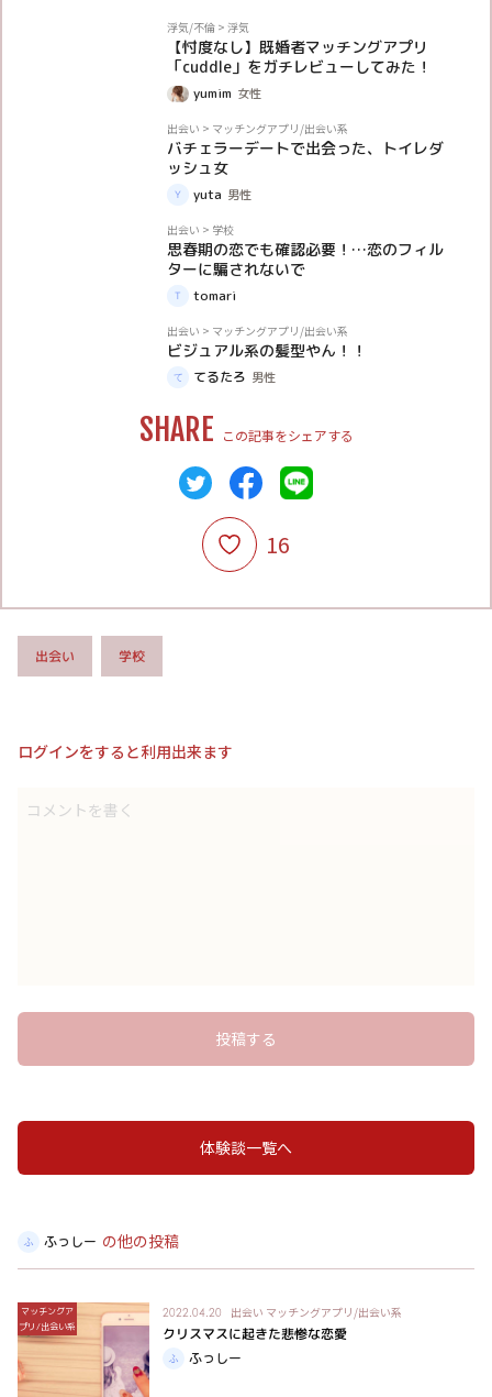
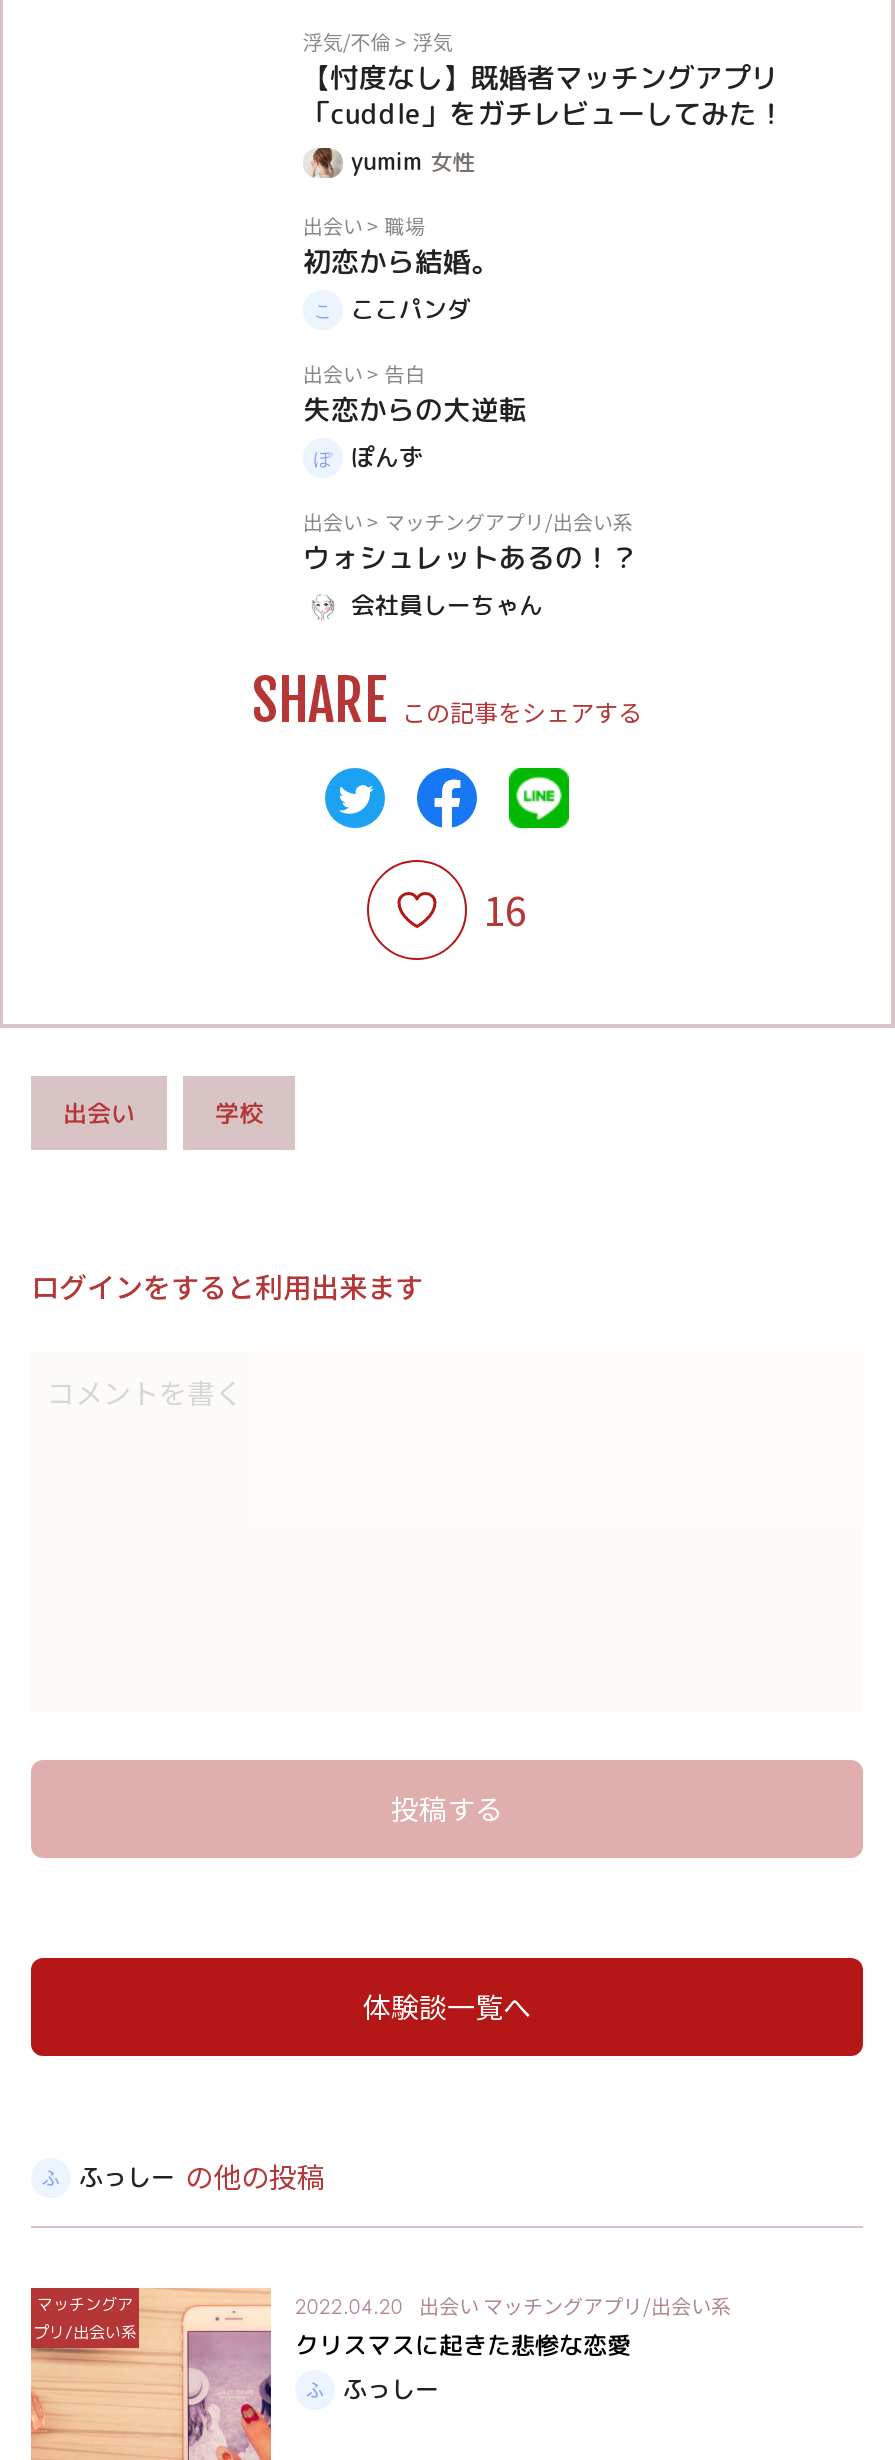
- 出会い > マッチングアプリ/出会い系
- バチェラーデートで出会った、トイレダ
- ッシュ女
- yuta 男性
+ 出会い > 職場
+ 初恋から結婚。
+ ここパンダ

- 出会い > 学校
- 思春期の恋でも確認必要！…恋のフィル
- ターに騙されないで
- tomari
+ 出会い > 告白
+ 失恋からの大逆転
+ ぽんず

- ビジュアル系の髪型やん！！
- てるたろ 男性
+ ウォシュレットあるの！？
+ 会社員しーちゃん
